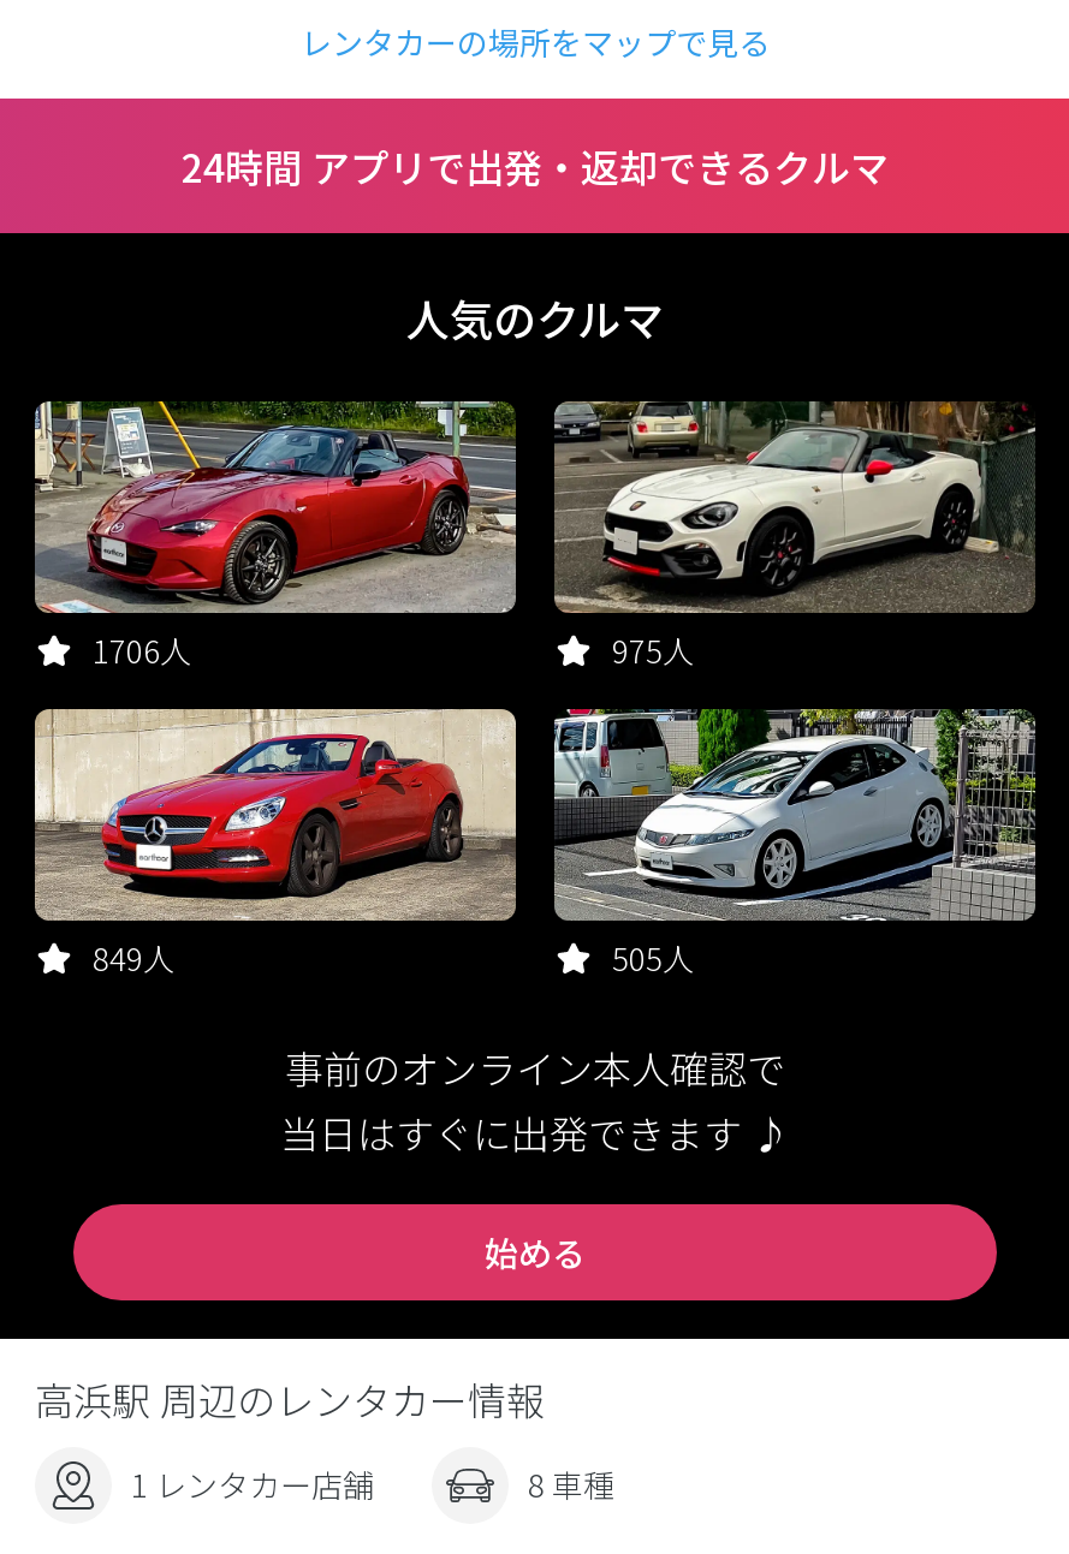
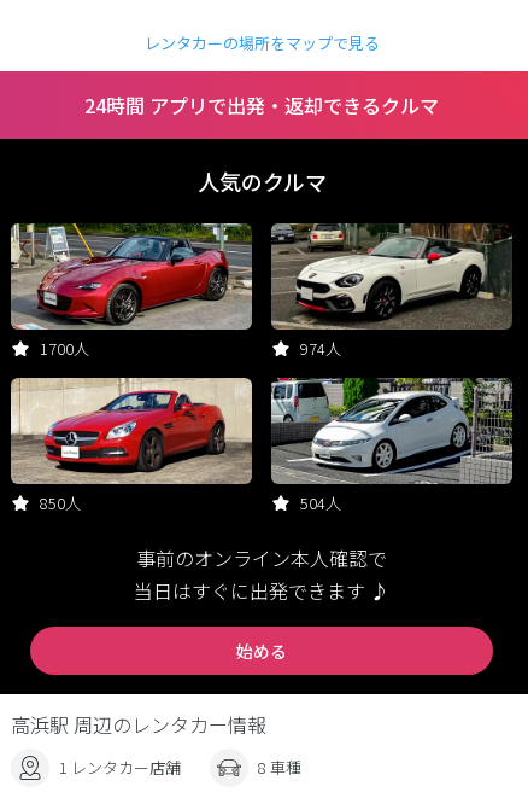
- 1706人
+ 1700人

- 975人
+ 974人

- 849人
+ 850人

- 505人
+ 504人
